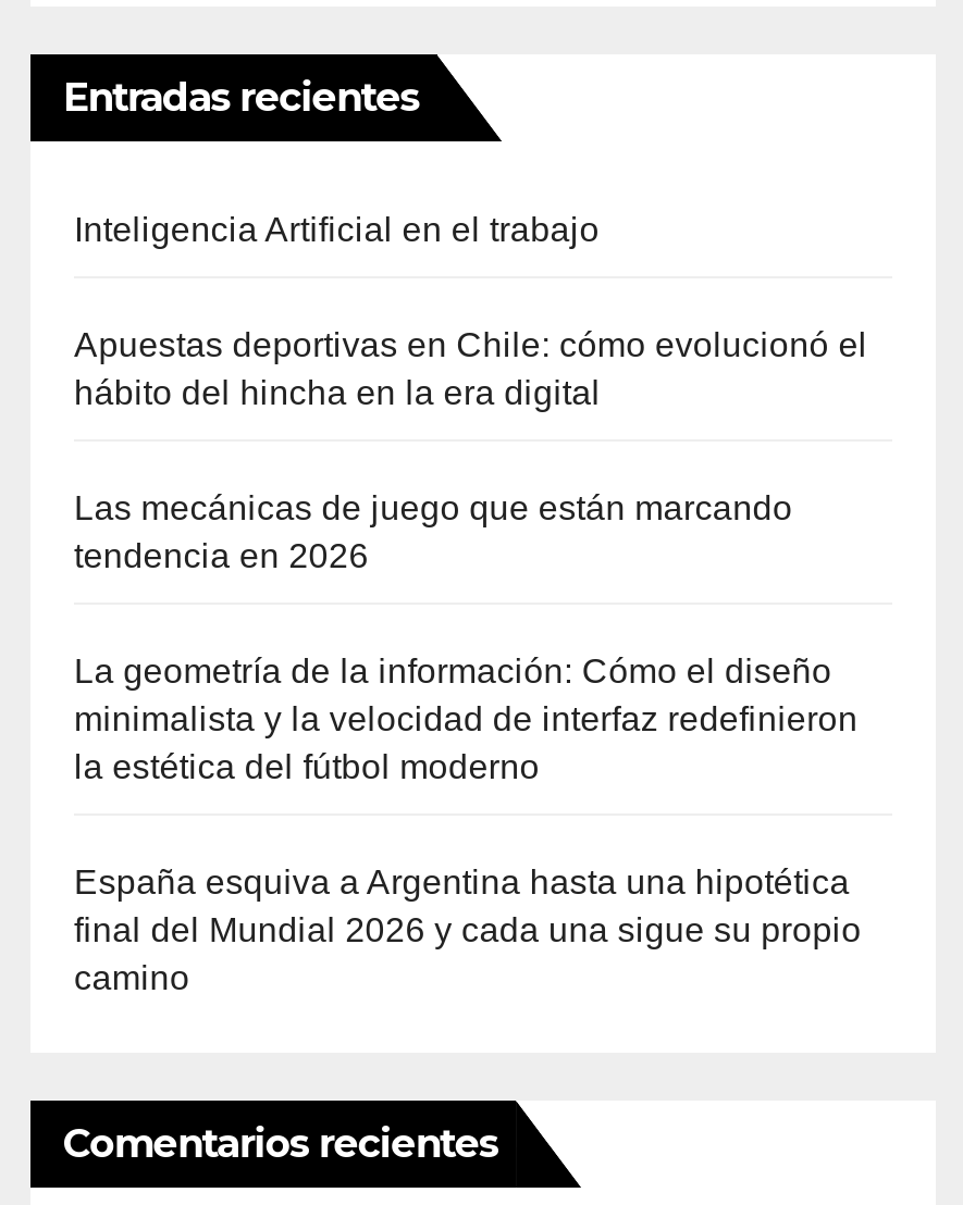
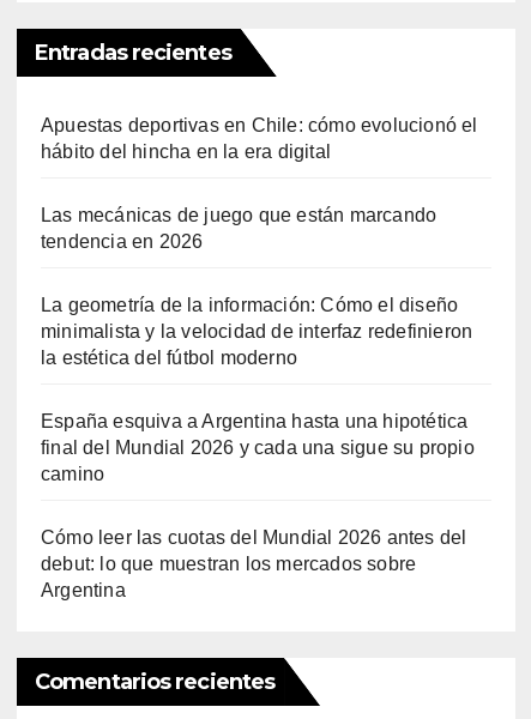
- Inteligencia Artificial en el trabajo

moved up: Apuestas deportivas en Chile: cómo evolucionó el | hábito del hincha en la era digital | Las mecánicas de juego que están marcando | ... | final del Mundial 2026 y cada una sigue su propio | camino

+ Cómo leer las cuotas del Mundial 2026 antes del
+ debut: lo que muestran los mercados sobre
+ Argentina
